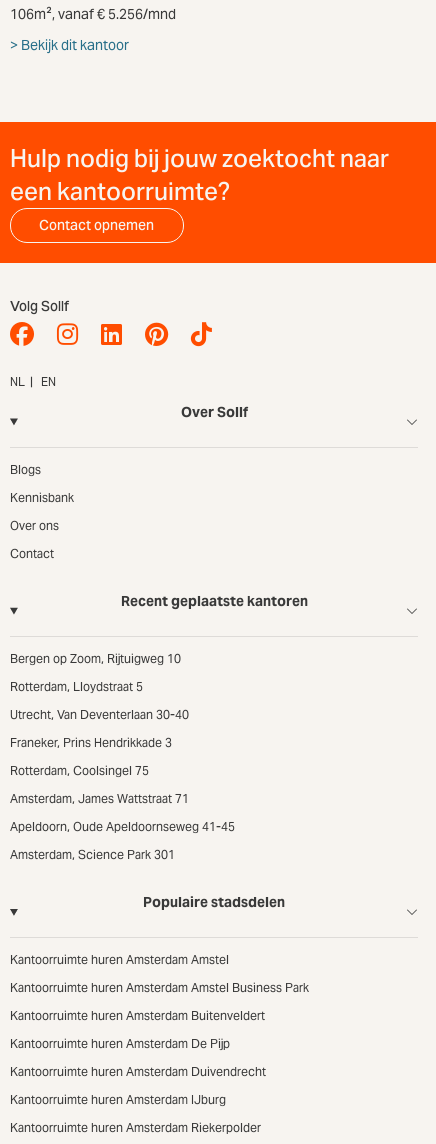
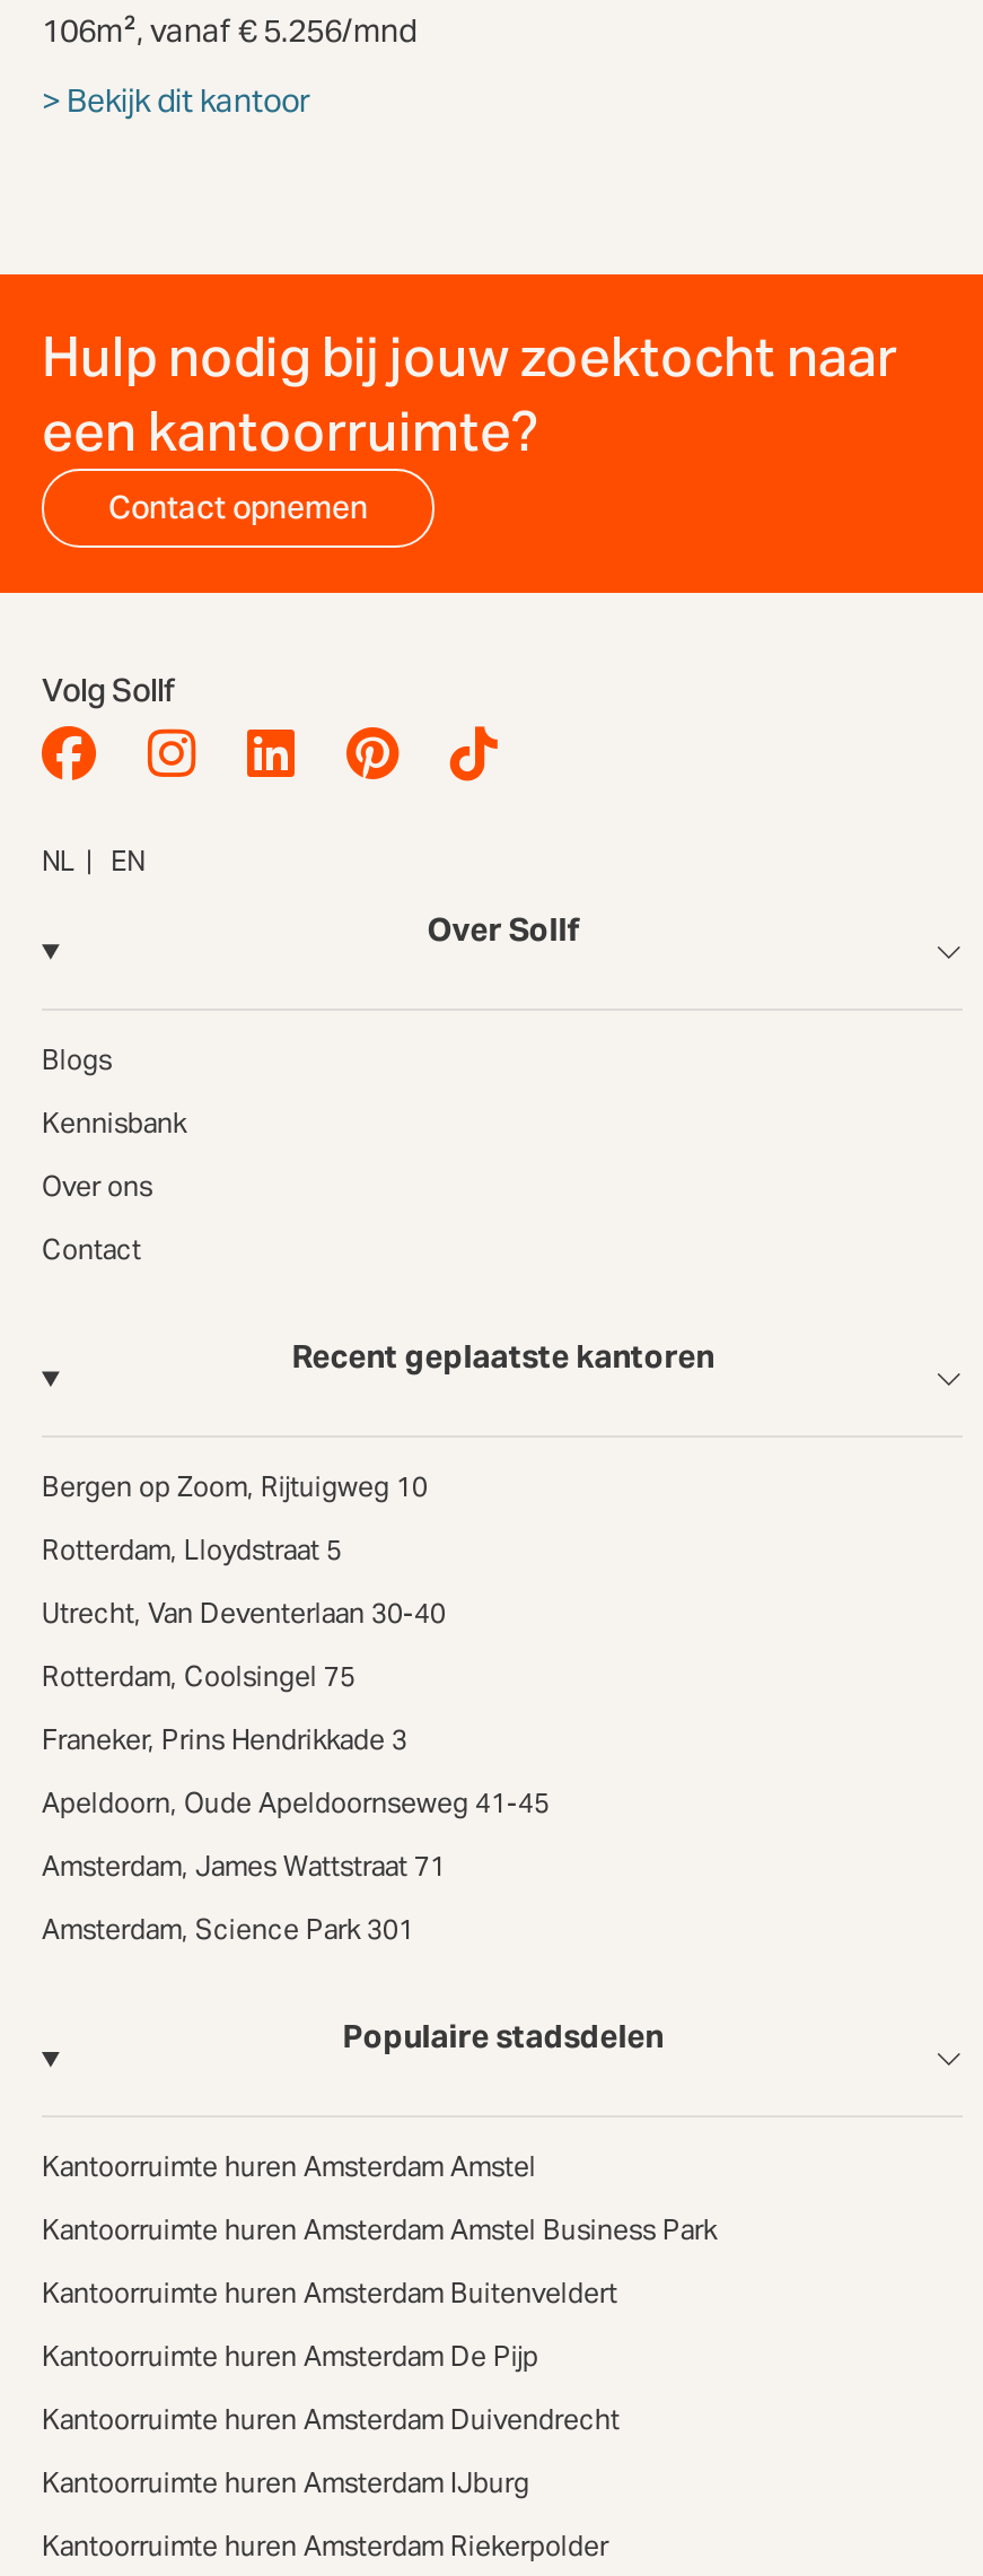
moved down: Franeker, Prins Hendrikkade 3

moved up: Rotterdam, Coolsingel 75

moved down: Amsterdam, James Wattstraat 71

moved up: Apeldoorn, Oude Apeldoornseweg 41-45
